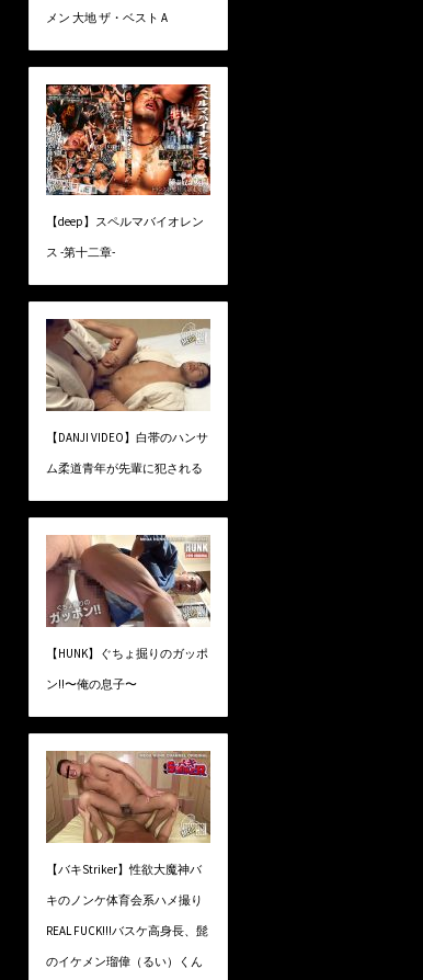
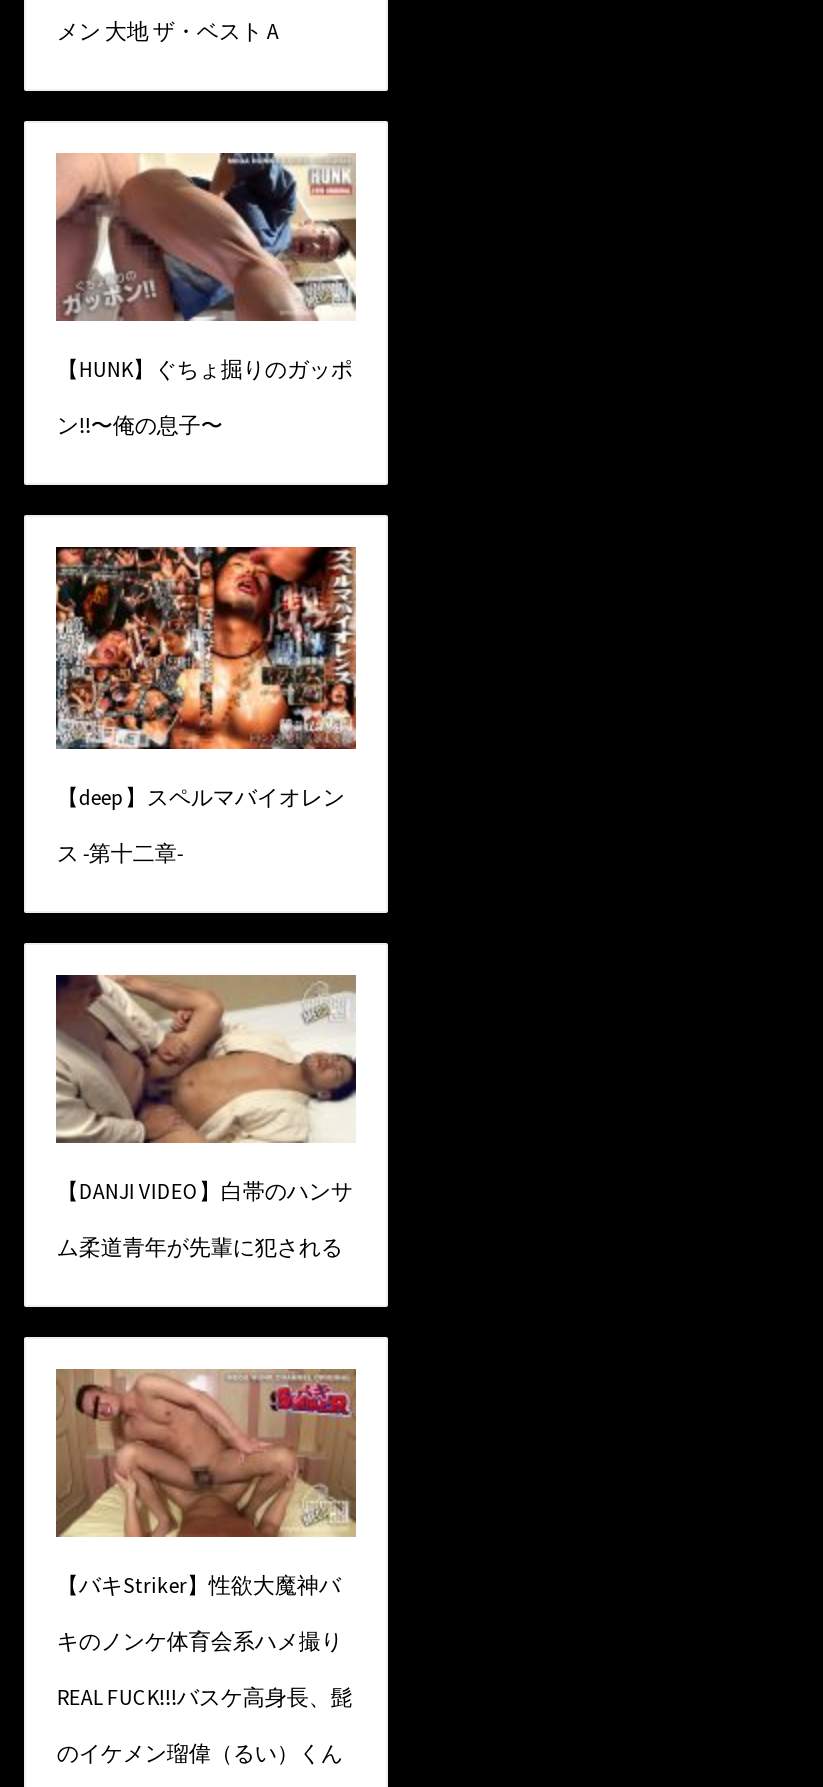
moved down: [image] | 【deep】スペルマバイオレン | ス -第十二章- | 【DANJI VIDEO】白帯のハンサ | ム柔道青年が先輩に犯される

moved up: [image] | 【HUNK】ぐちょ掘りのガッポ | ン!!〜俺の息子〜
